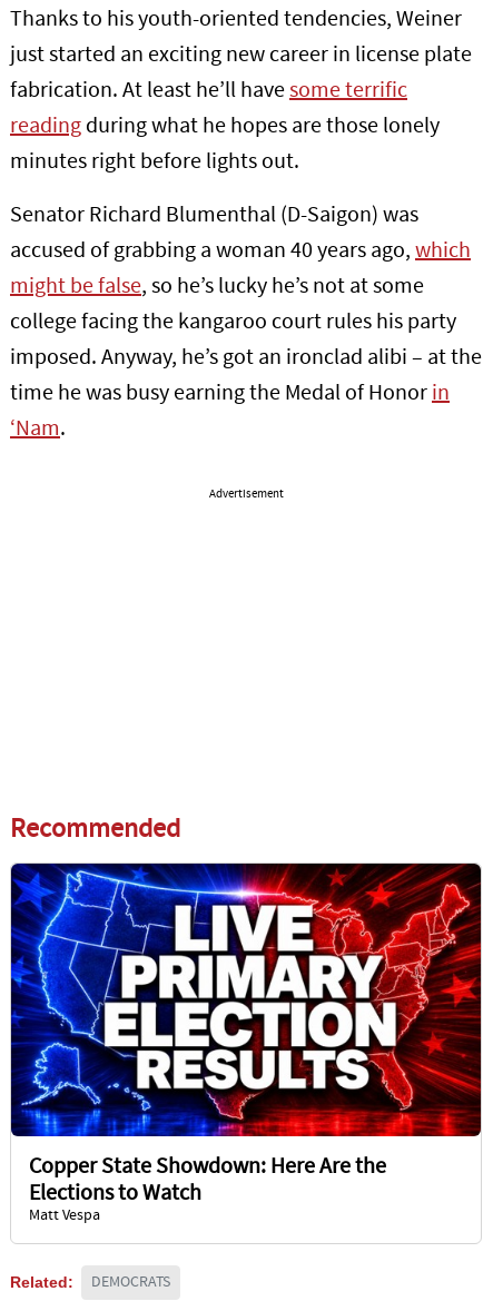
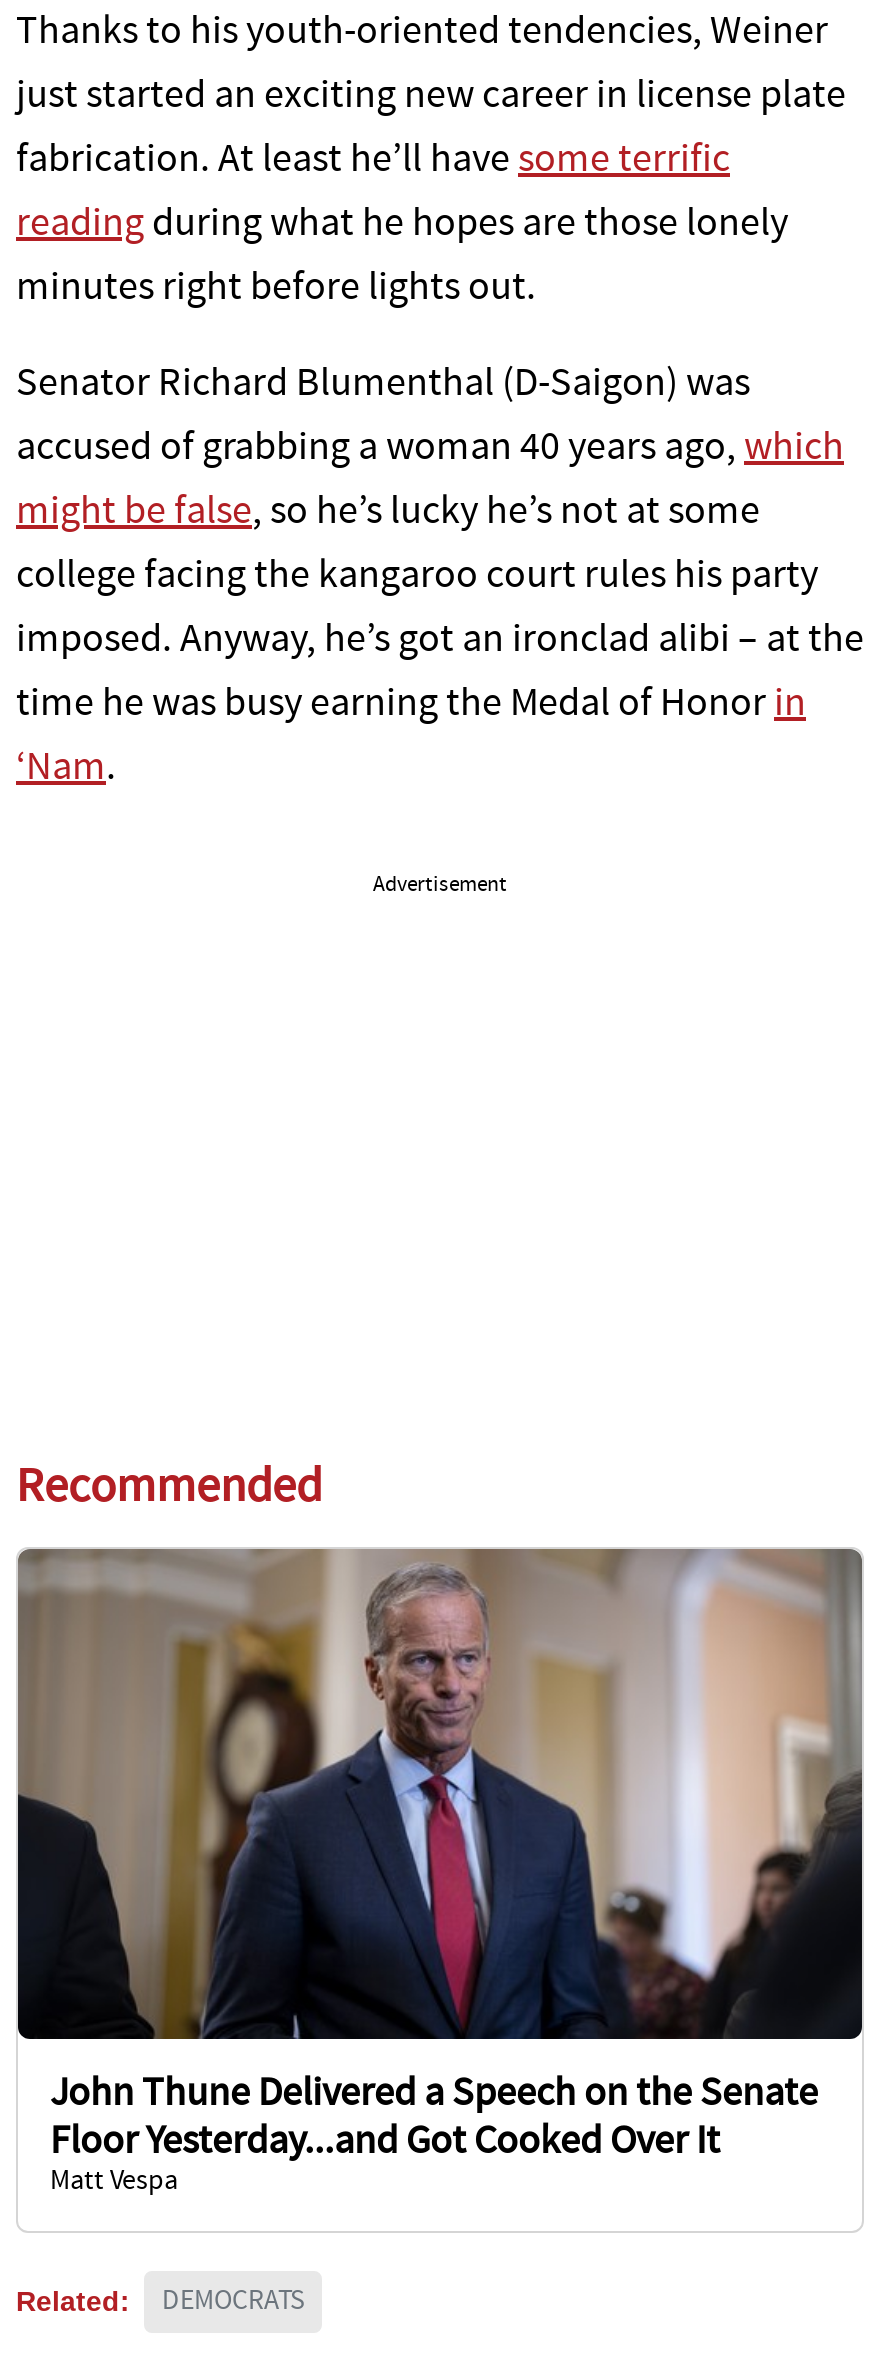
- [image]
- Copper State Showdown: Here Are the
- Elections to Watch
+ [image]
+ John Thune Delivered a Speech on the Senate
+ Floor Yesterday...and Got Cooked Over It
